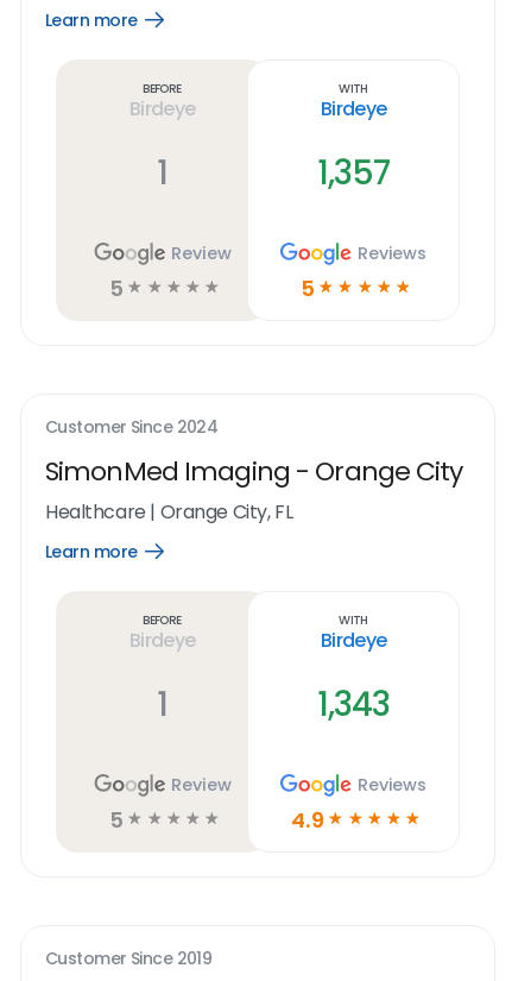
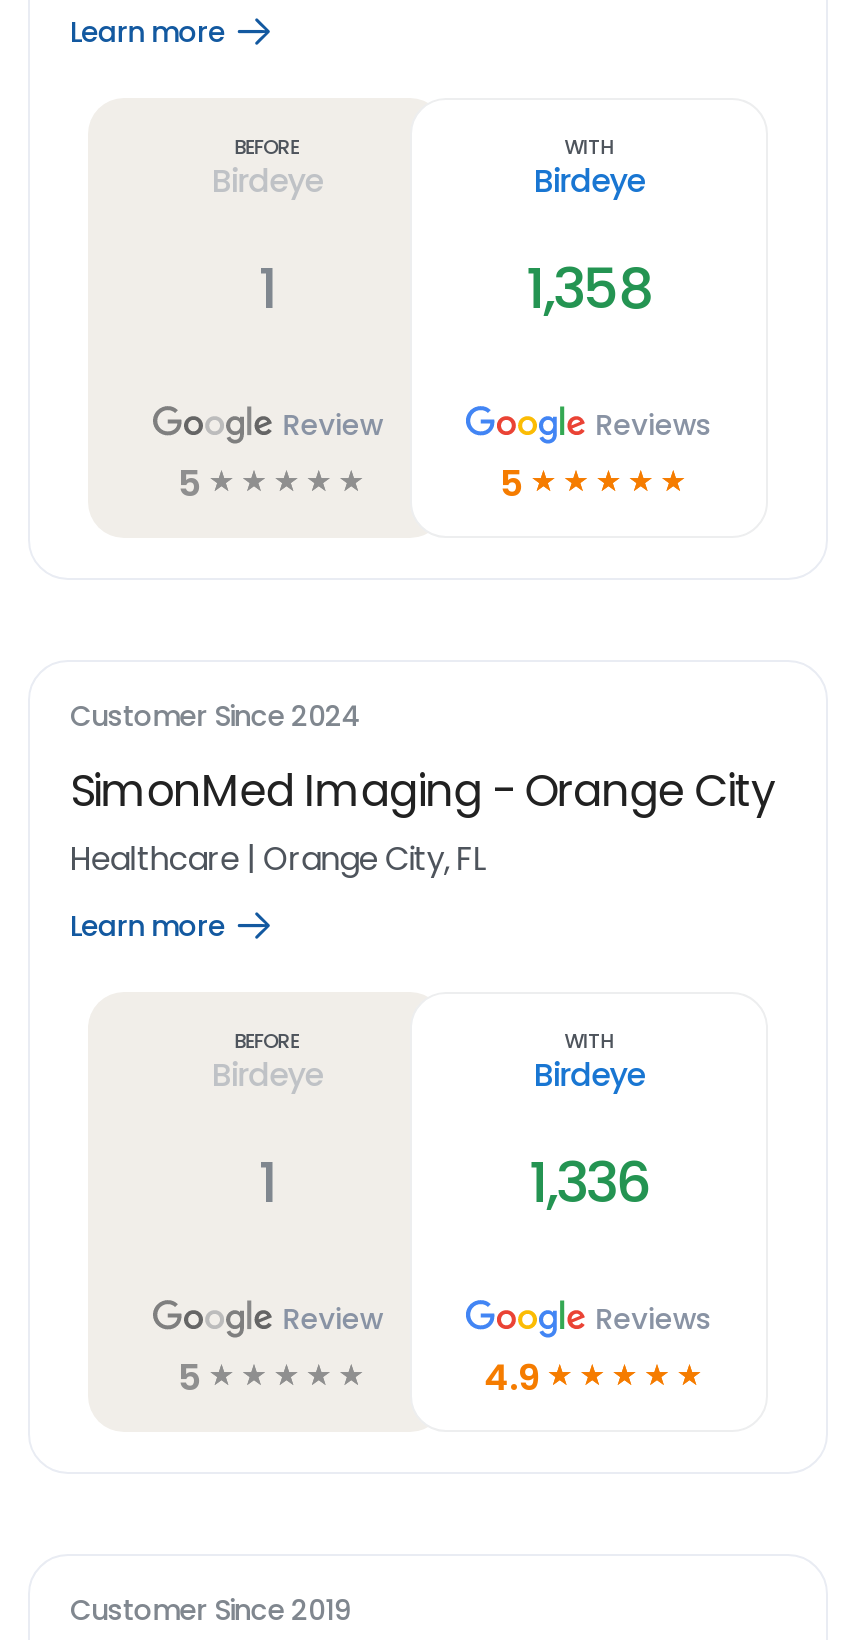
- 1,357
+ 1,358

- 1,343
+ 1,336
